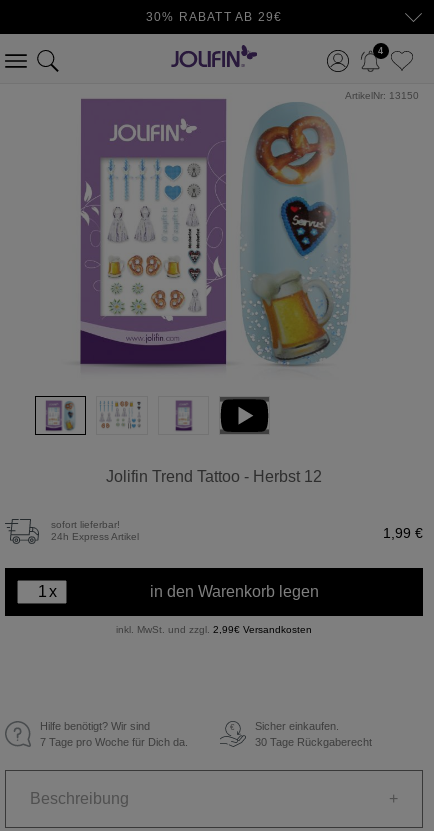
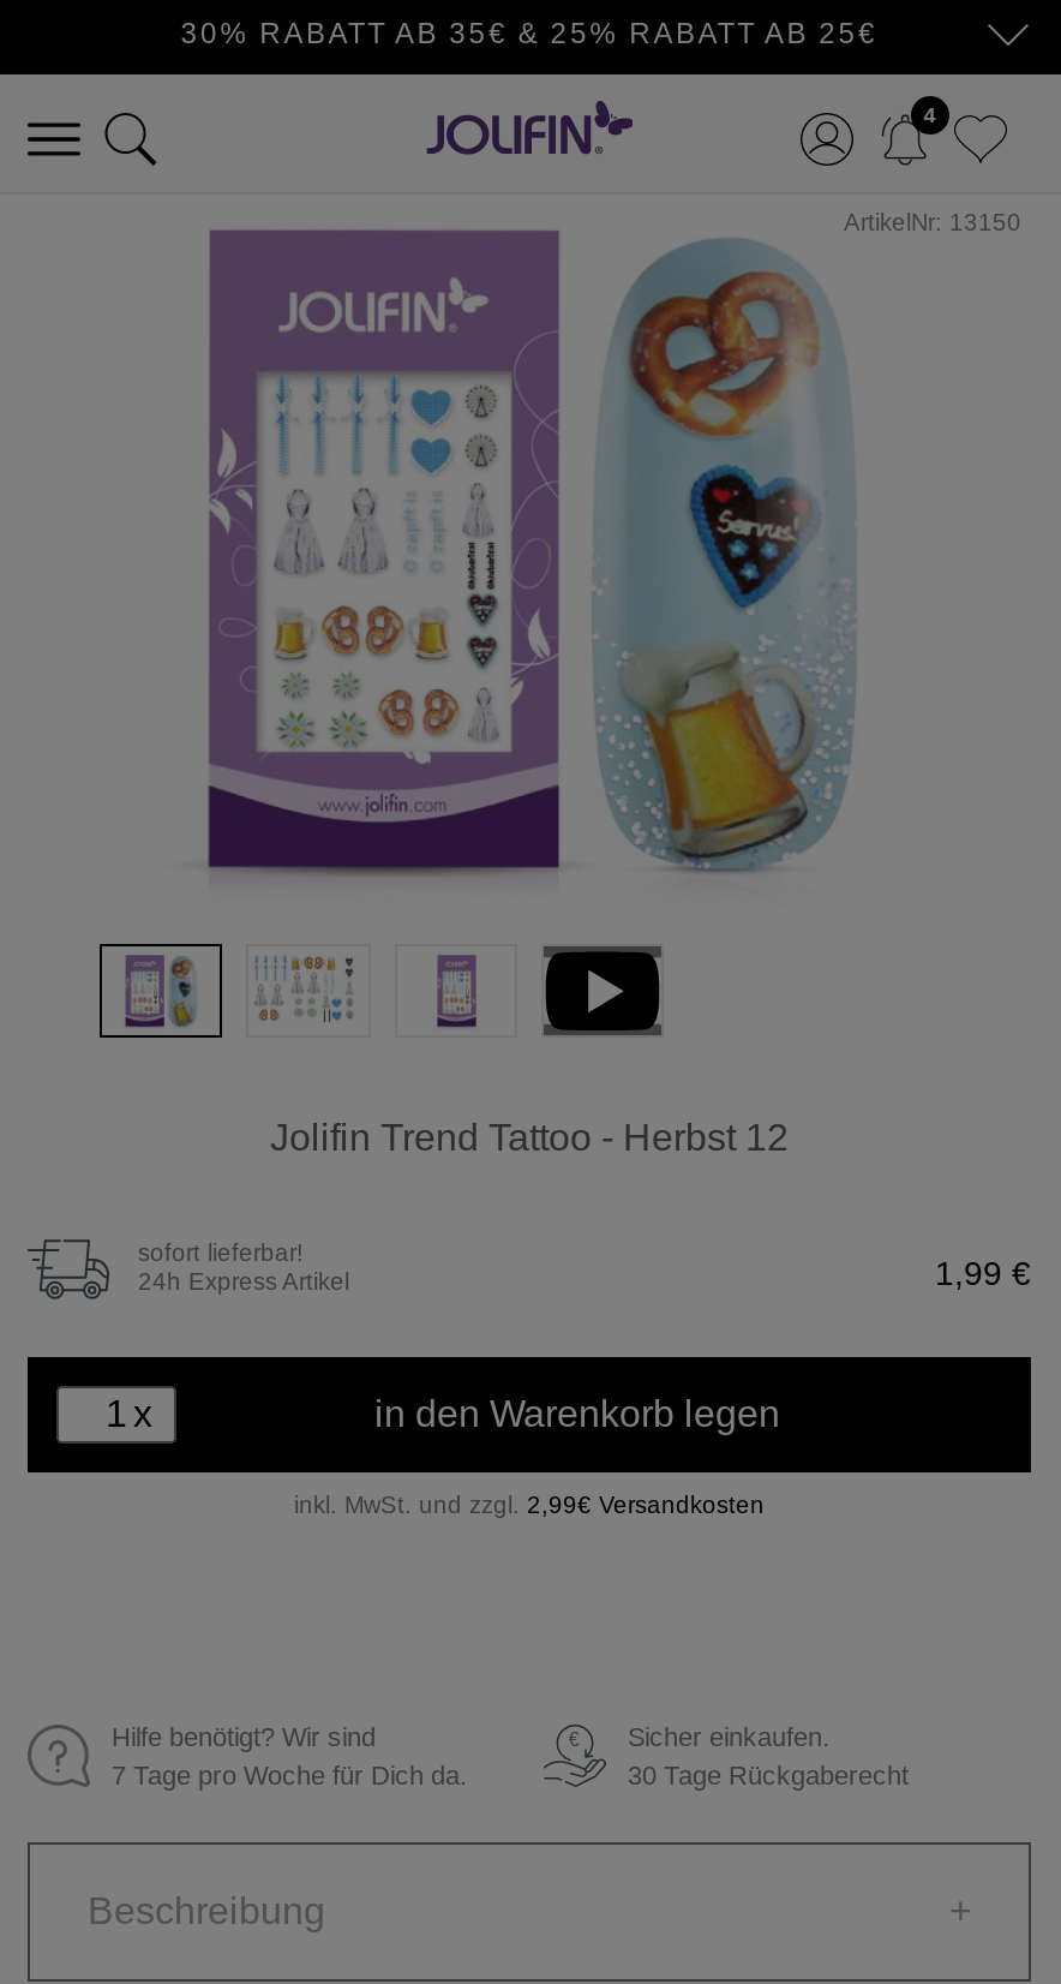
- 30% RABATT AB 29€
+ 30% RABATT AB 35€ & 25% RABATT AB 25€
